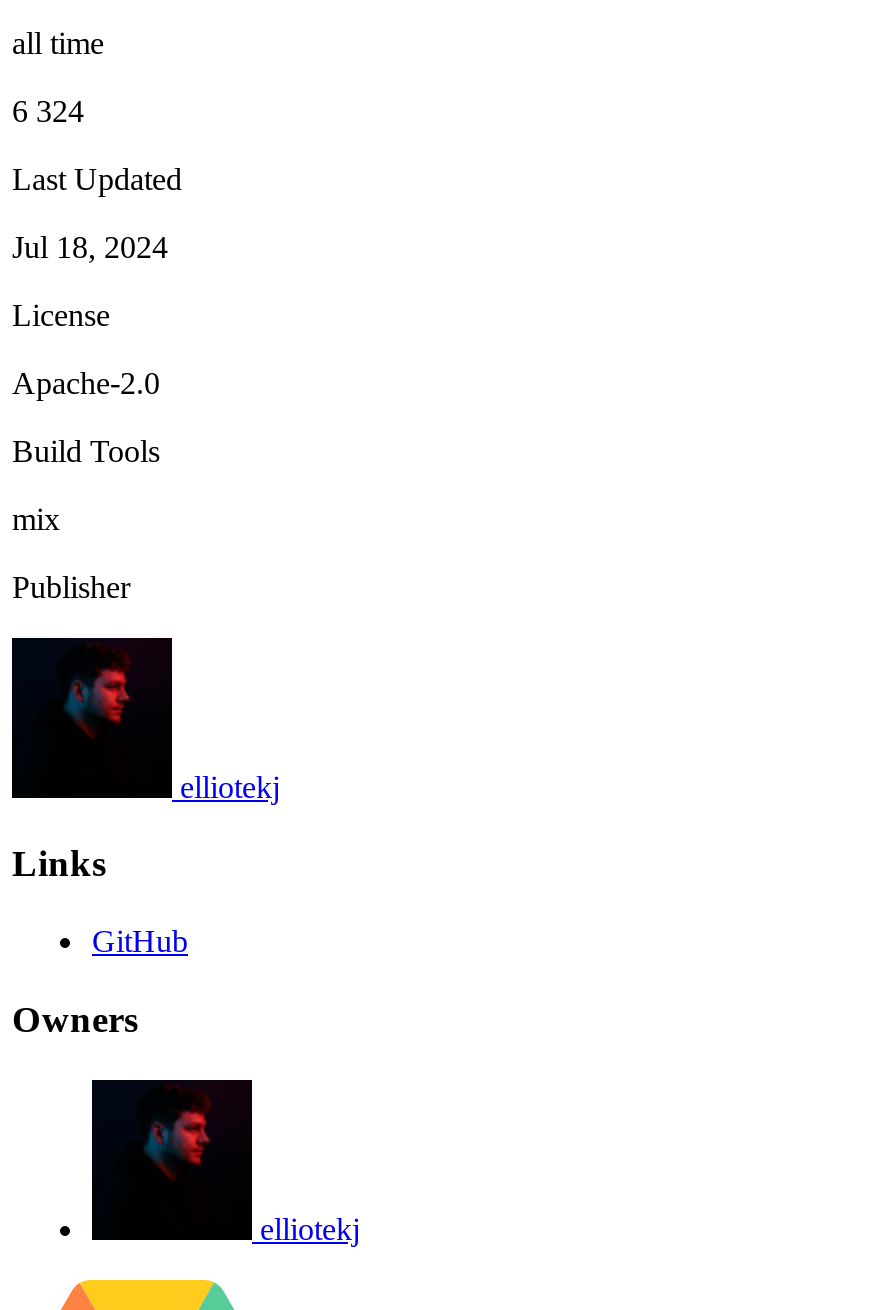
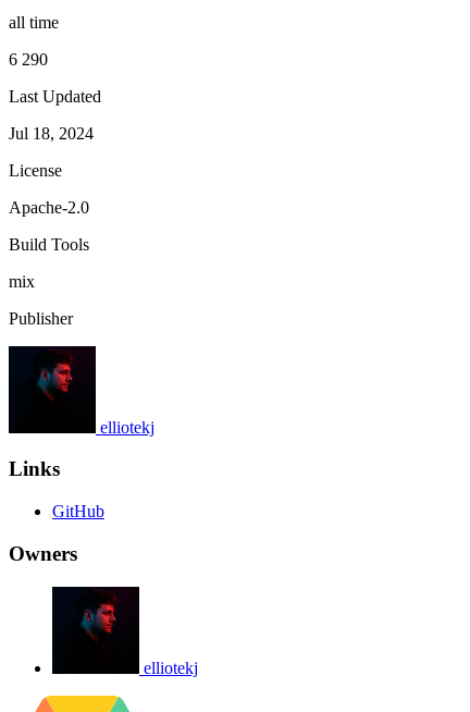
- 6 324
+ 6 290
